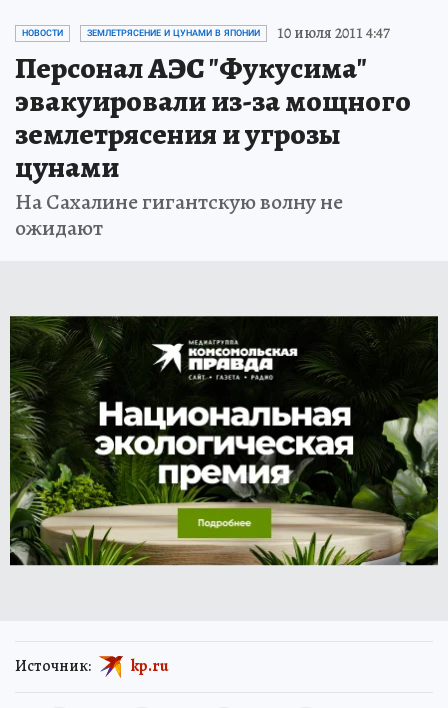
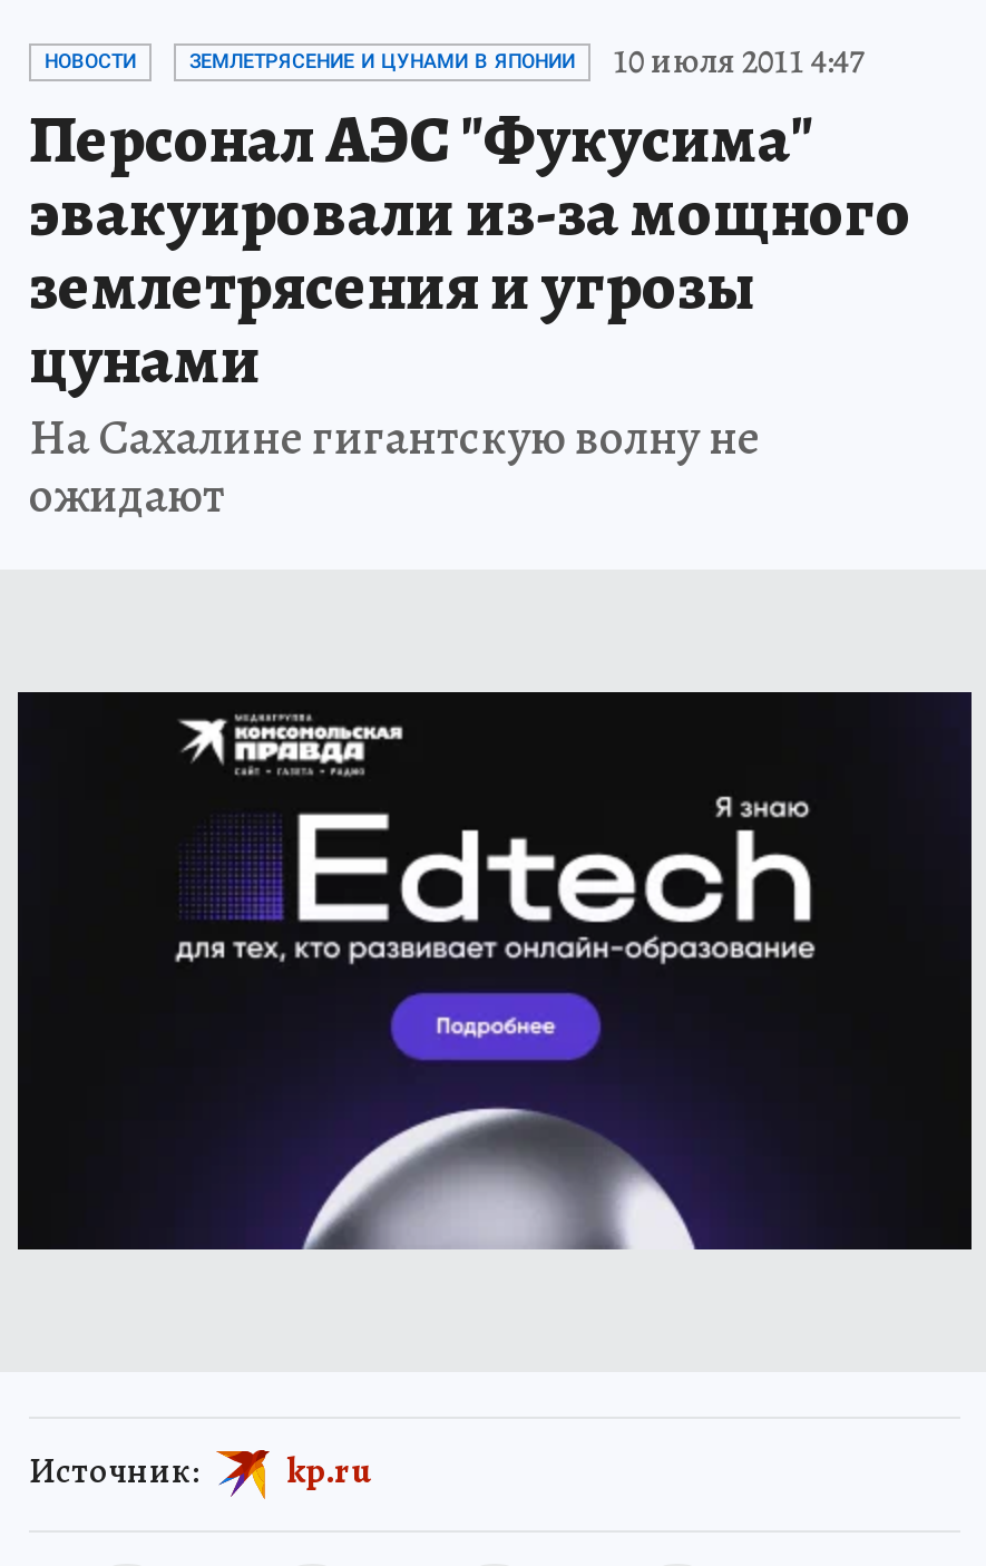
- [image]
+ [image]
